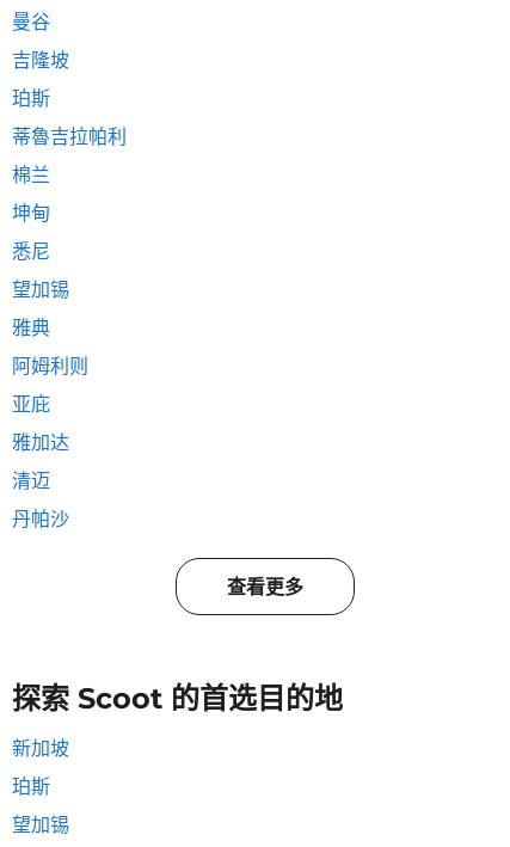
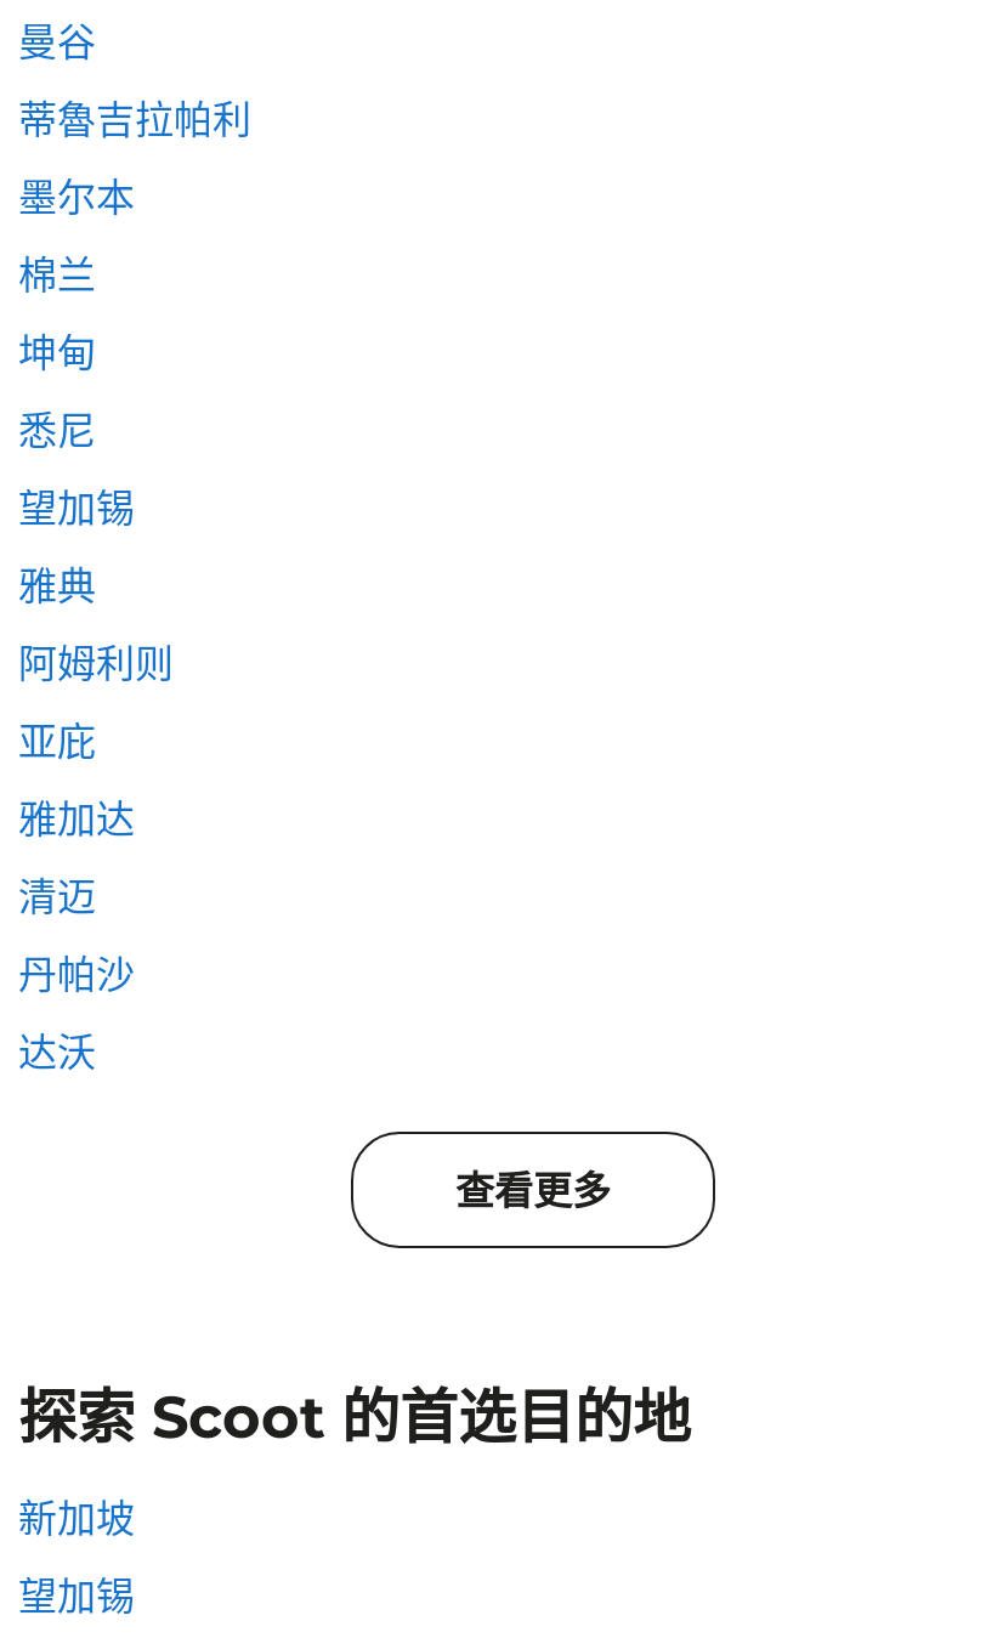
- 吉隆坡
- 珀斯

moved up: 蒂魯吉拉帕利

+ 墨尔本

+ 达沃

- 珀斯
